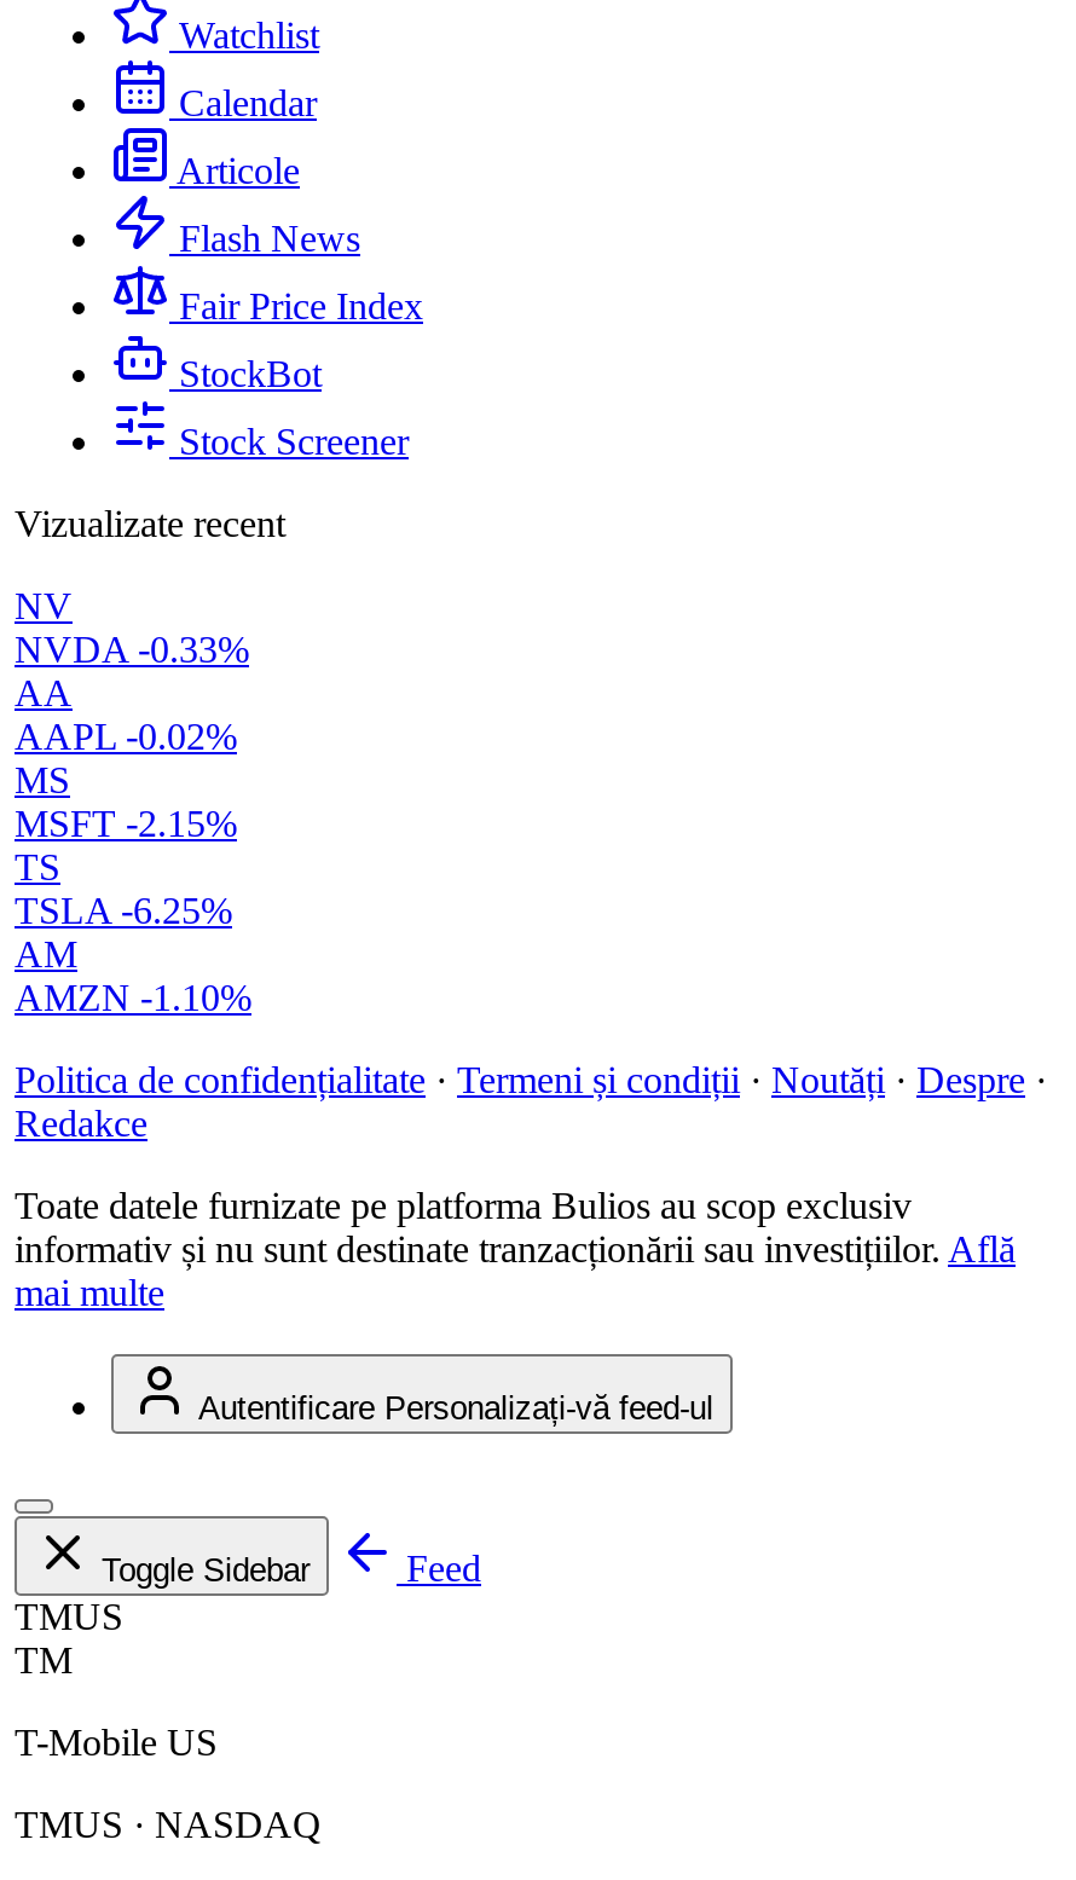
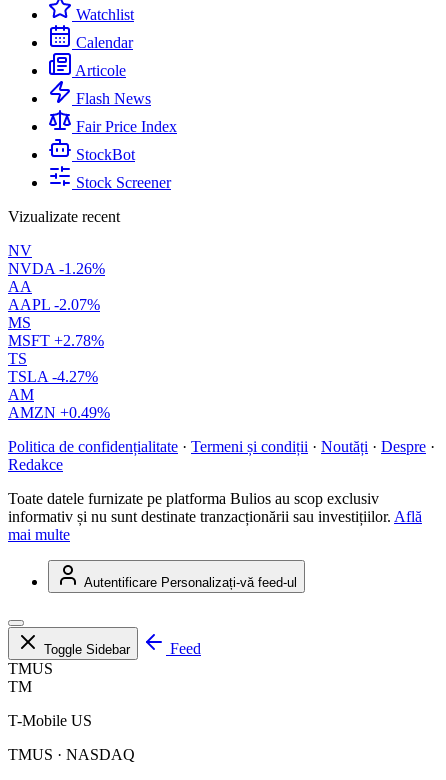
- NVDA -0.33%
+ NVDA -1.26%

- AAPL -0.02%
+ AAPL -2.07%

- MSFT -2.15%
+ MSFT +2.78%

- TSLA -6.25%
+ TSLA -4.27%

- AMZN -1.10%
+ AMZN +0.49%
